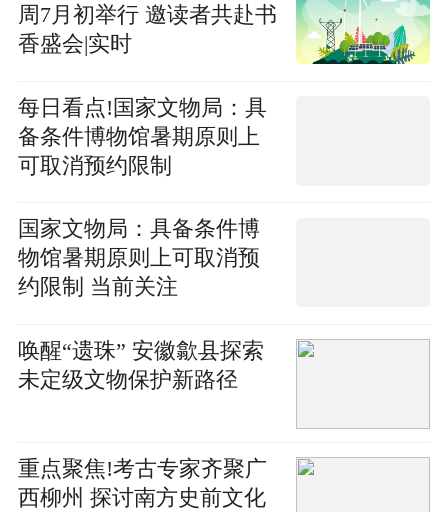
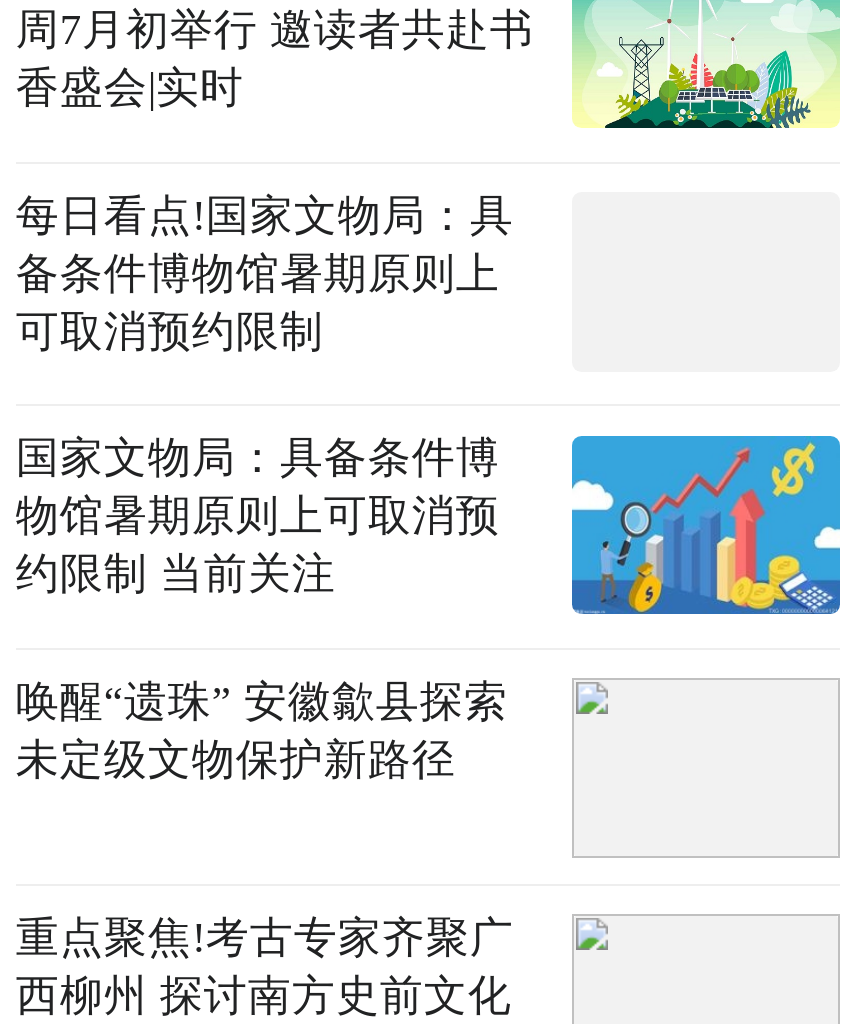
+ [image]
